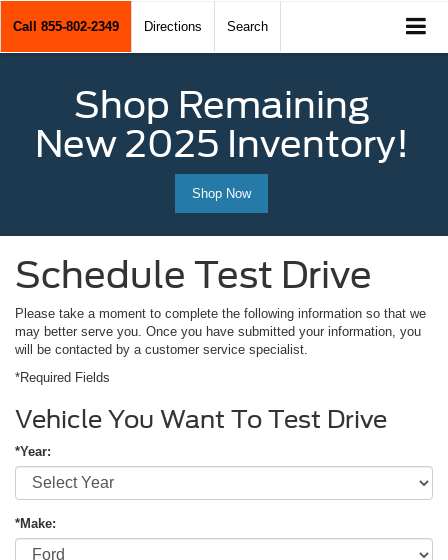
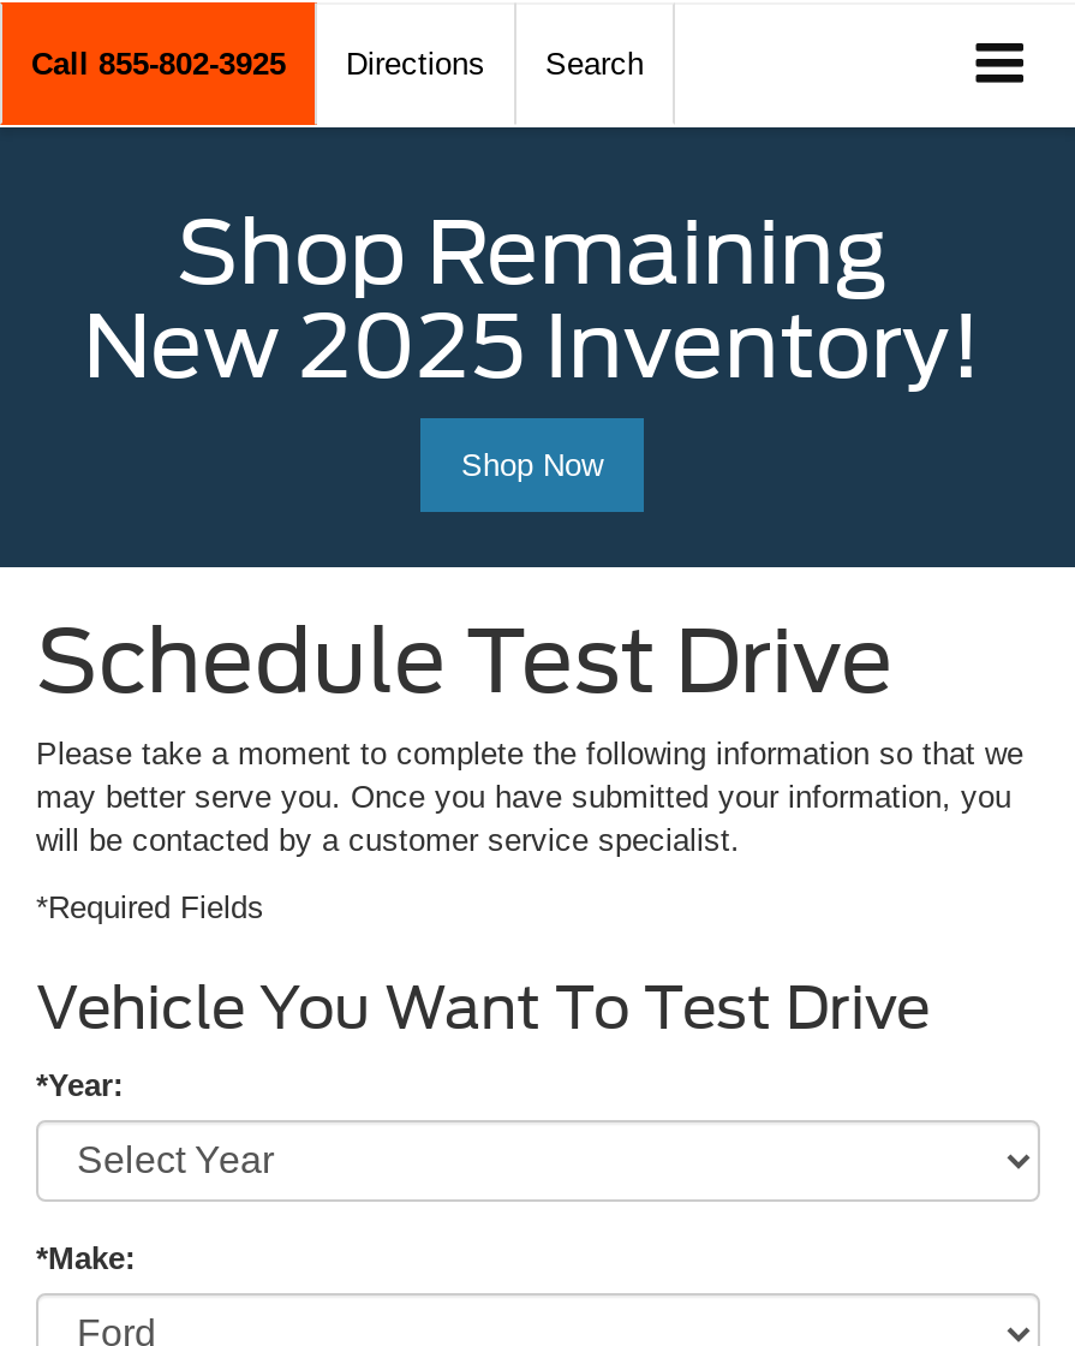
- Call 855-802-2349 Directions Search
+ Call 855-802-3925 Directions Search
